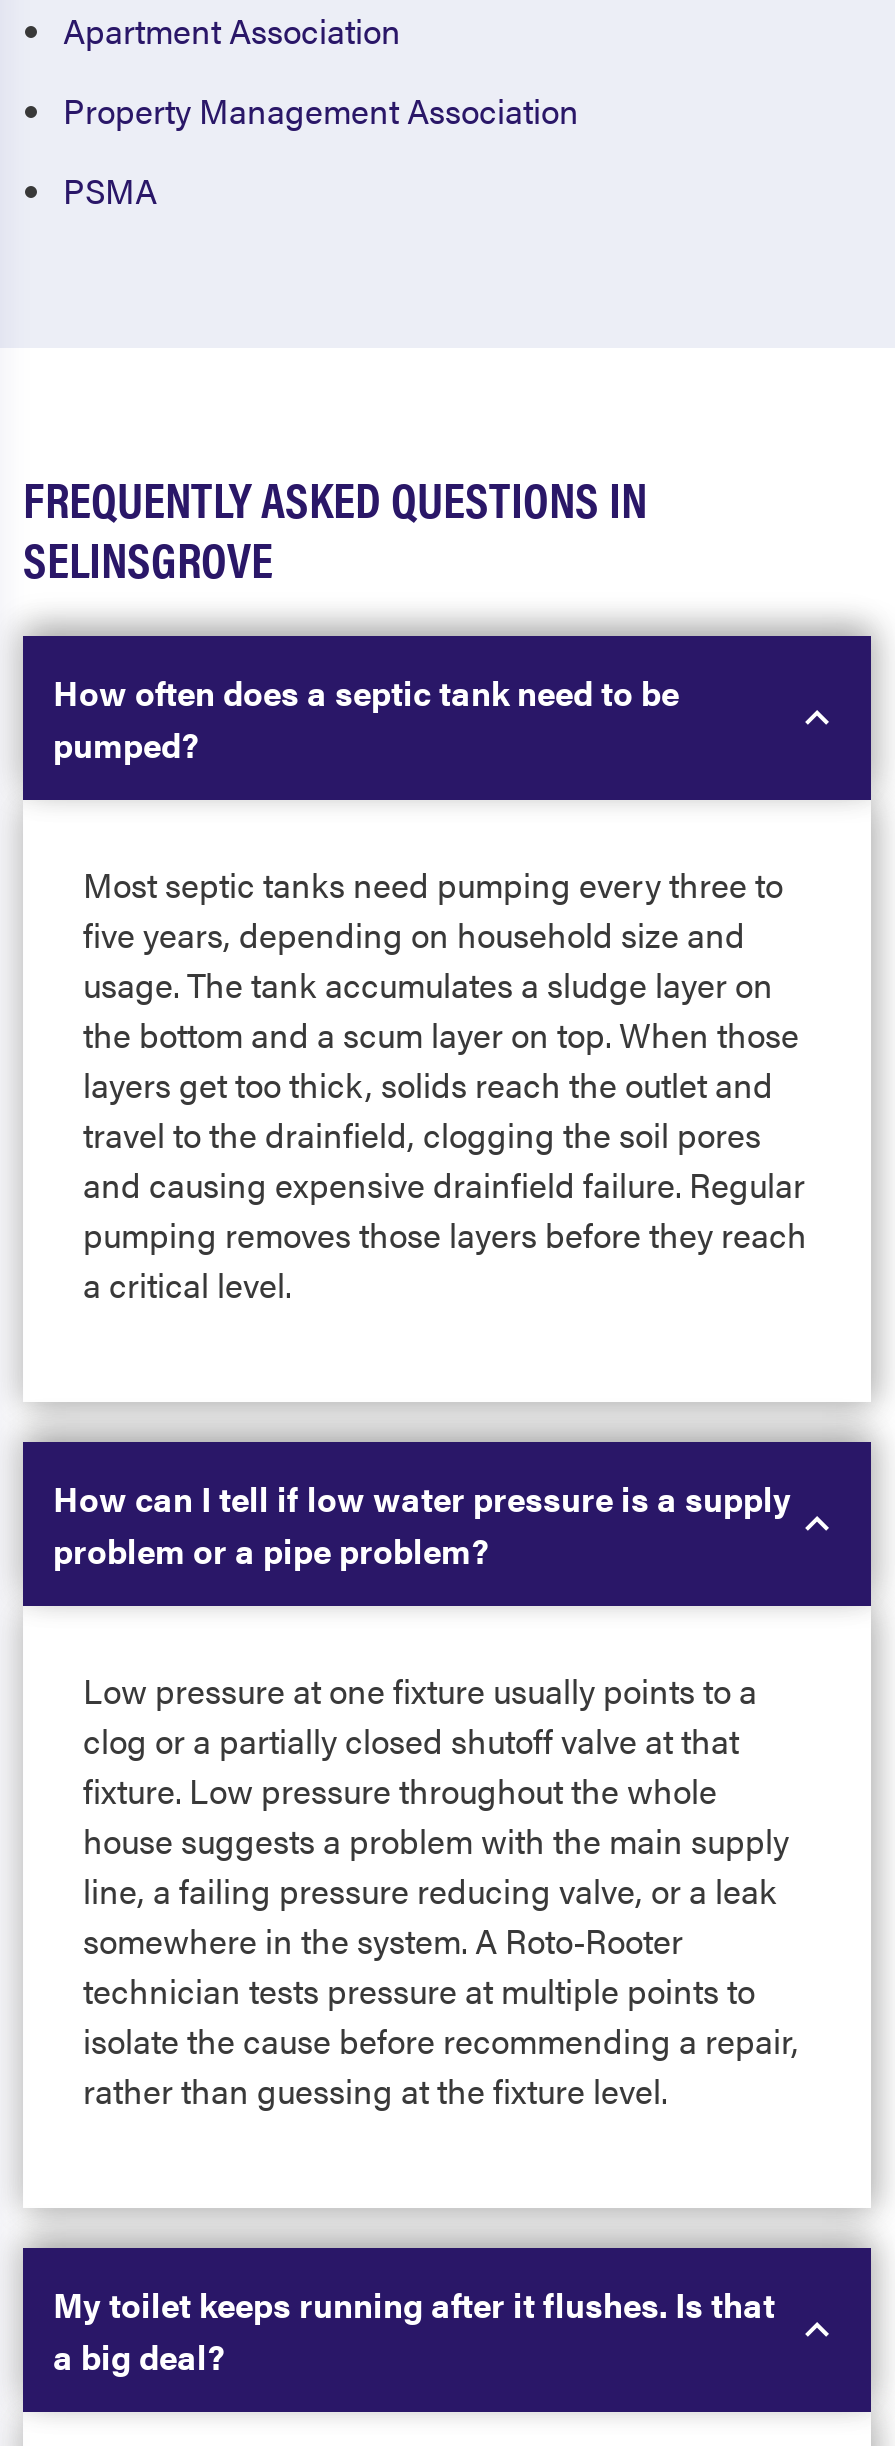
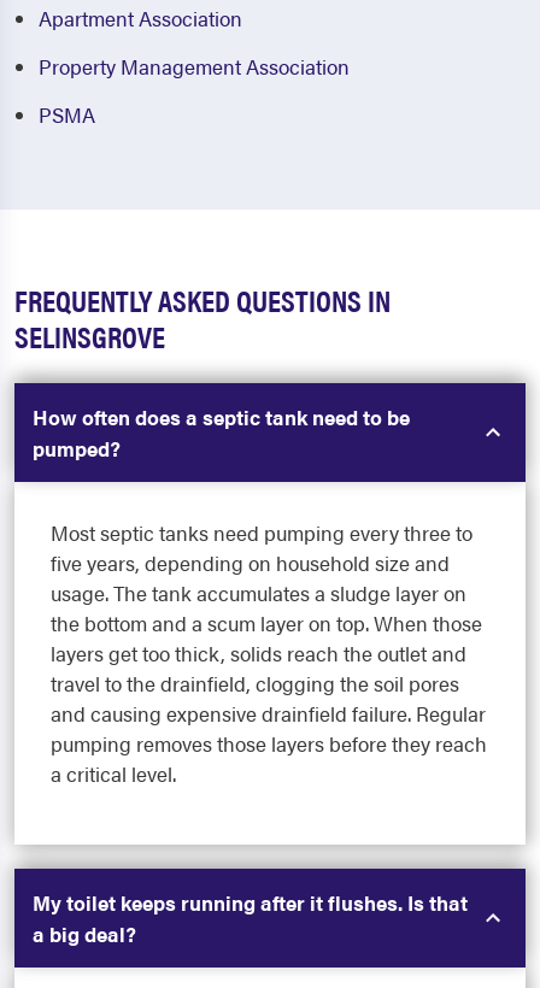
- How can I tell if low water pressure is a supply
- problem or a pipe problem?
- Low pressure at one fixture usually points to a
- clog or a partially closed shutoff valve at that
- fixture. Low pressure throughout the whole
- house suggests a problem with the main supply
- line, a failing pressure reducing valve, or a leak
- somewhere in the system. A Roto-Rooter
- technician tests pressure at multiple points to
- isolate the cause before recommending a repair,
- rather than guessing at the fixture level.
